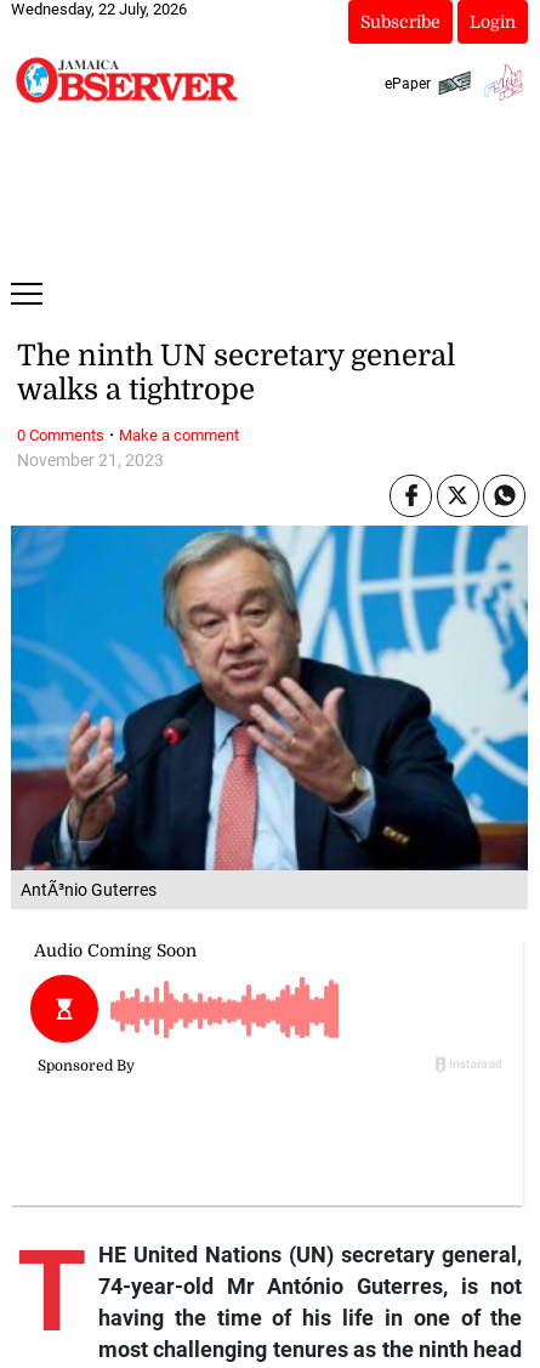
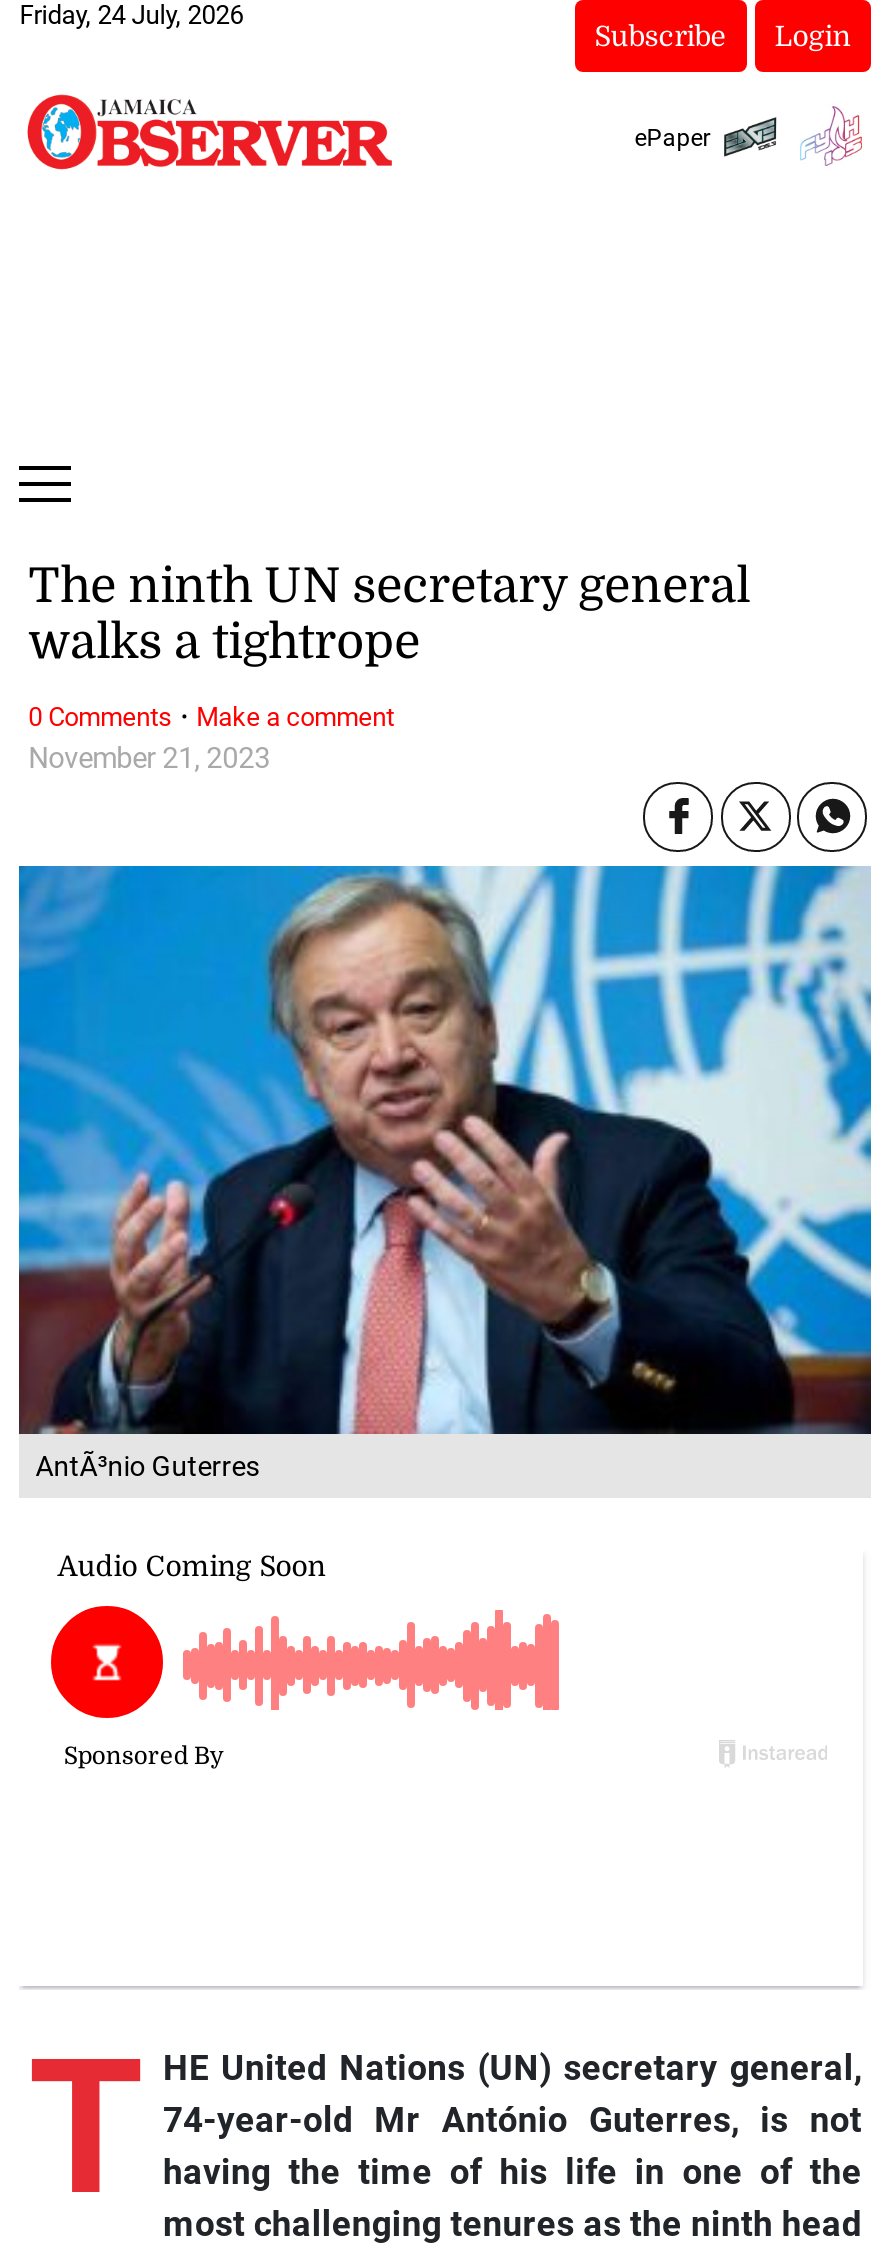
- Wednesday, 22 July, 2026
+ Friday, 24 July, 2026
